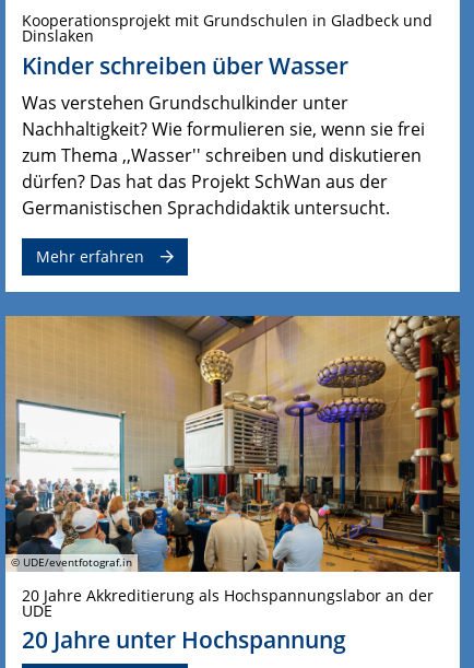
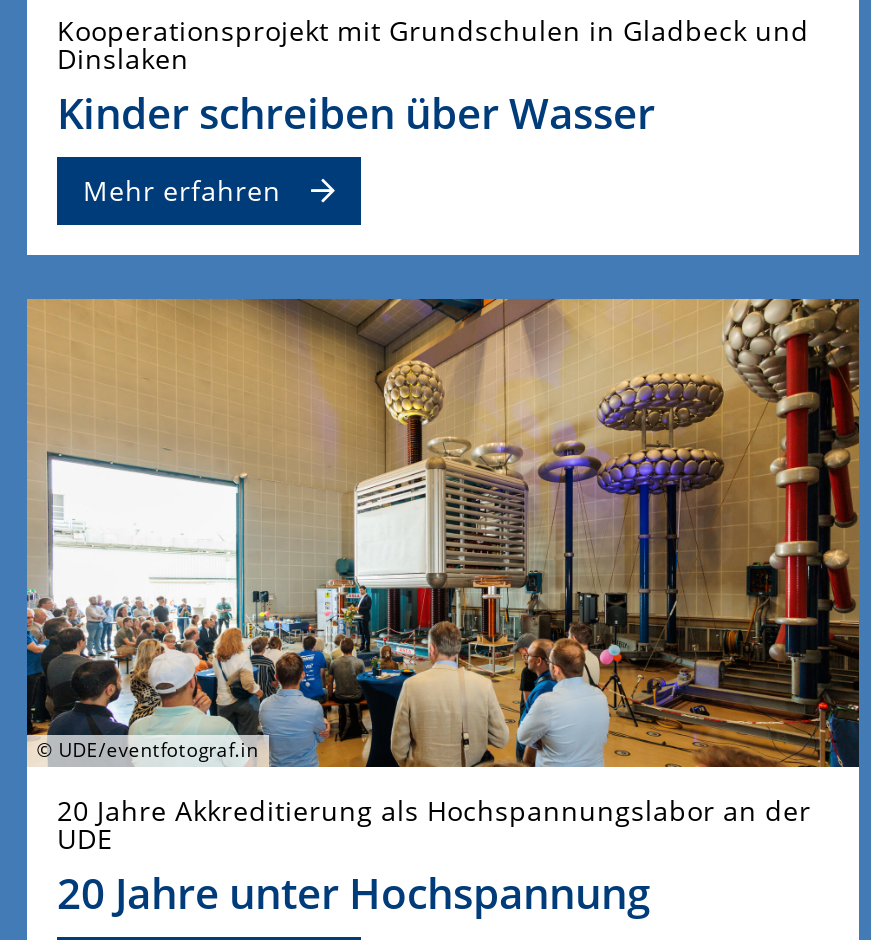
- Was verstehen Grundschulkinder unter
- Nachhaltigkeit? Wie formulieren sie, wenn sie frei
- zum Thema ,,Wasser'' schreiben und diskutieren
- dürfen? Das hat das Projekt SchWan aus der
- Germanistischen Sprachdidaktik untersucht.
